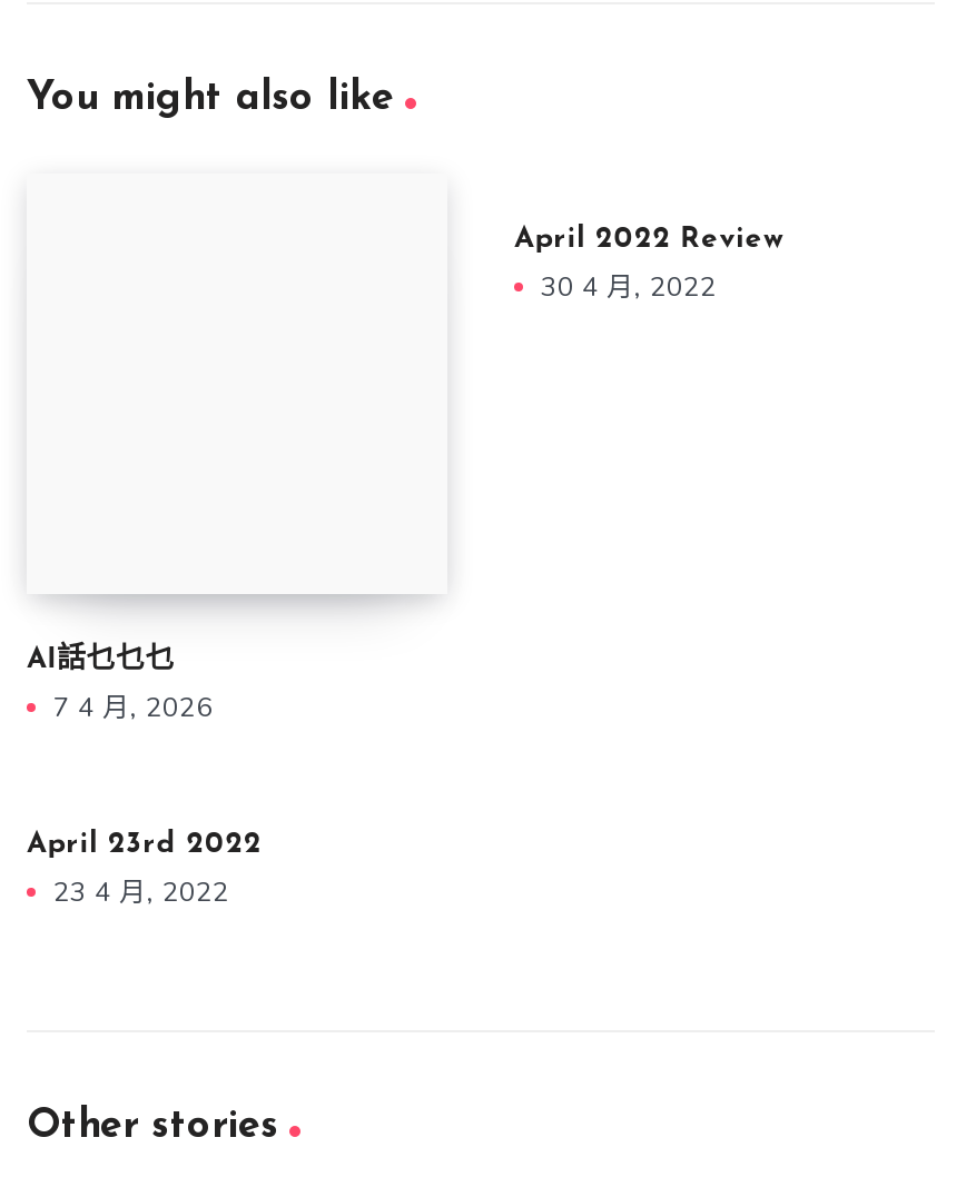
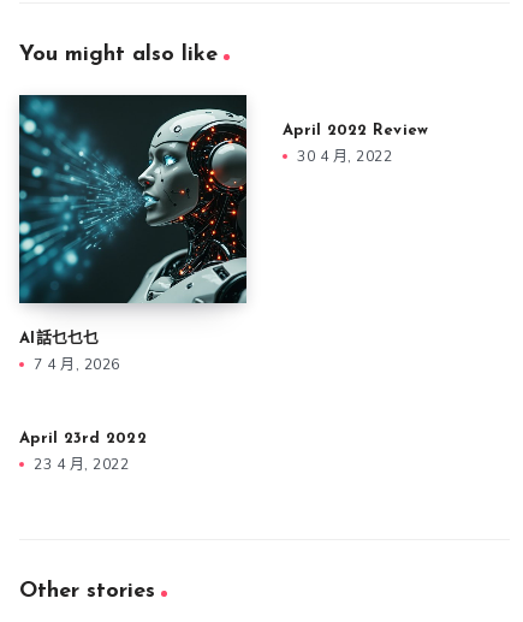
+ [image]
